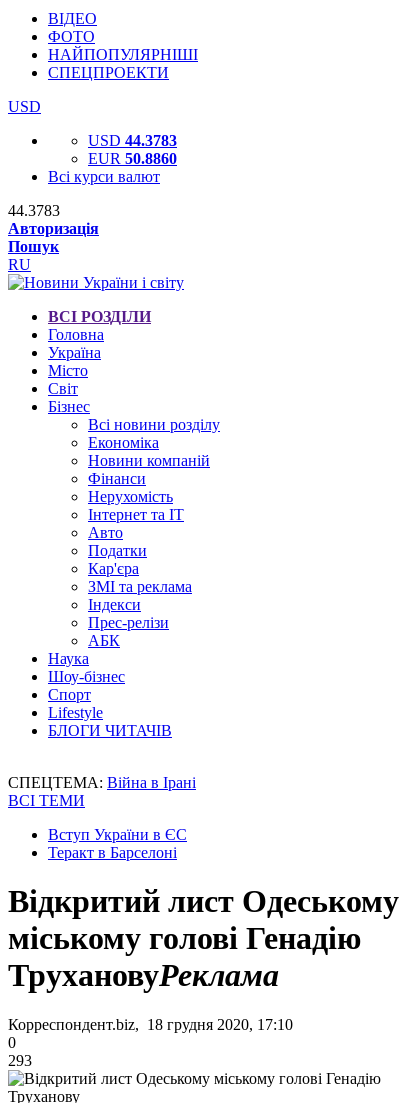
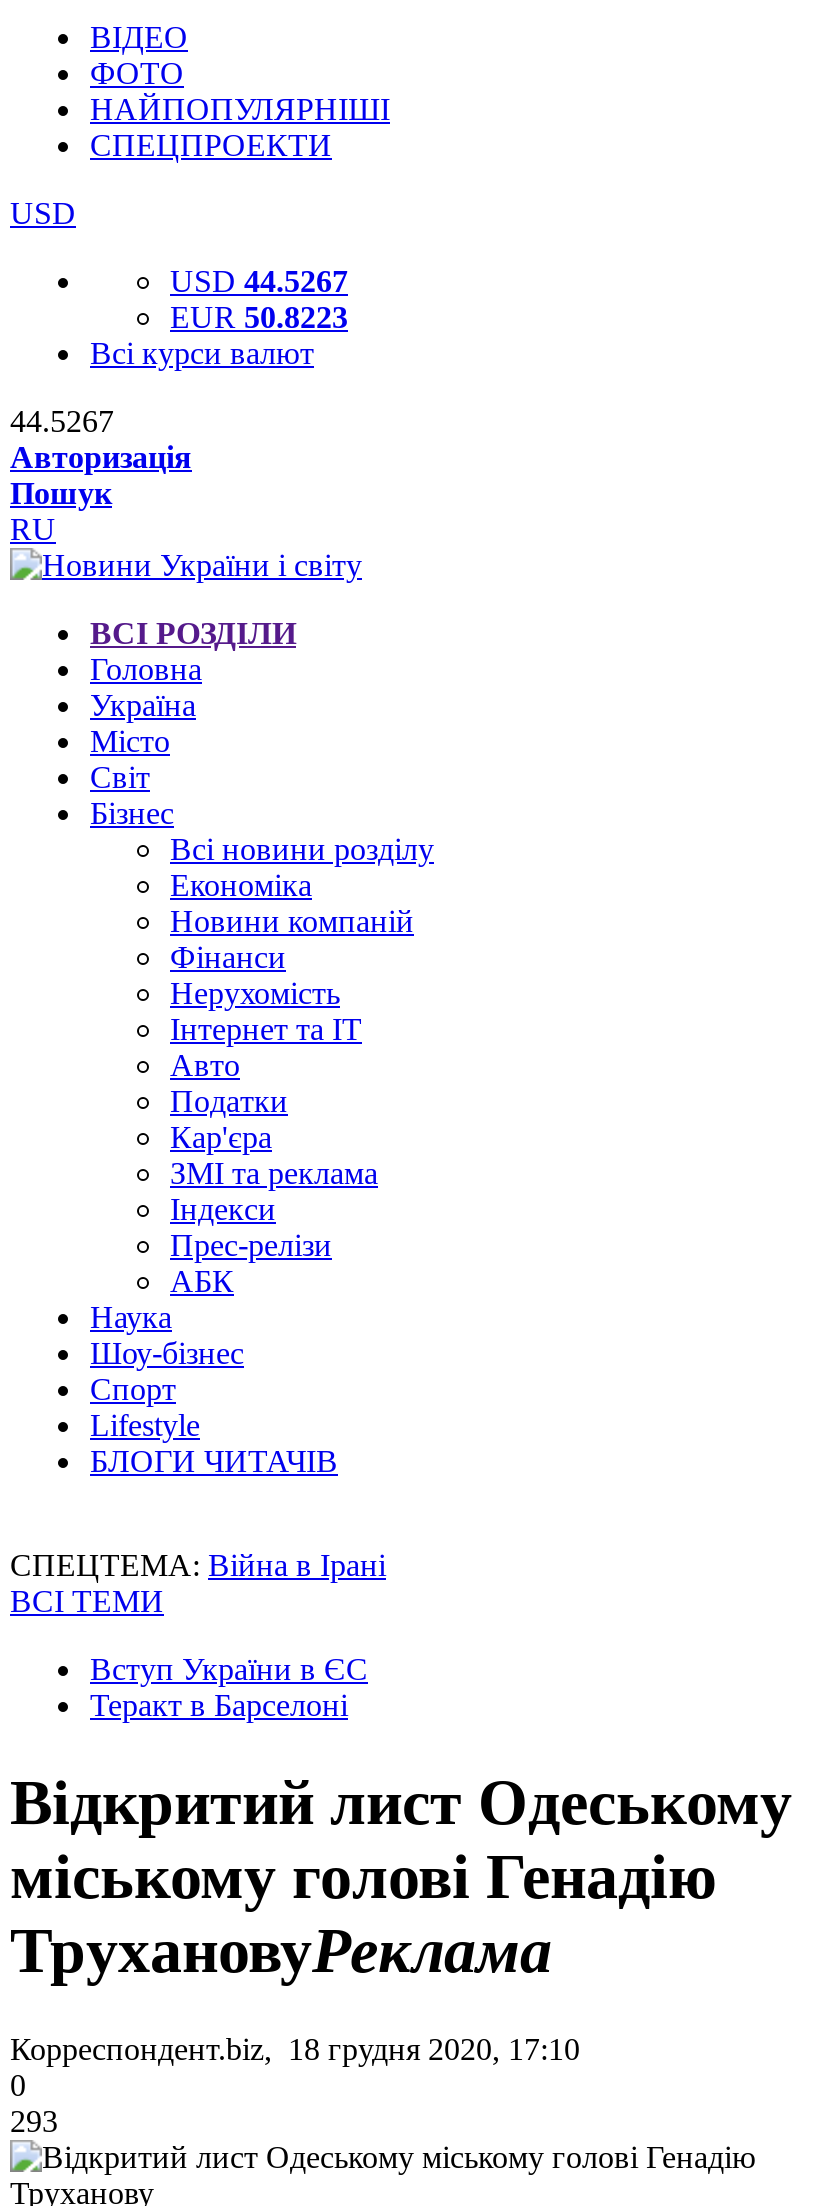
- USD 44.3783
+ USD 44.5267

- EUR 50.8860
+ EUR 50.8223

- 44.3783
+ 44.5267
